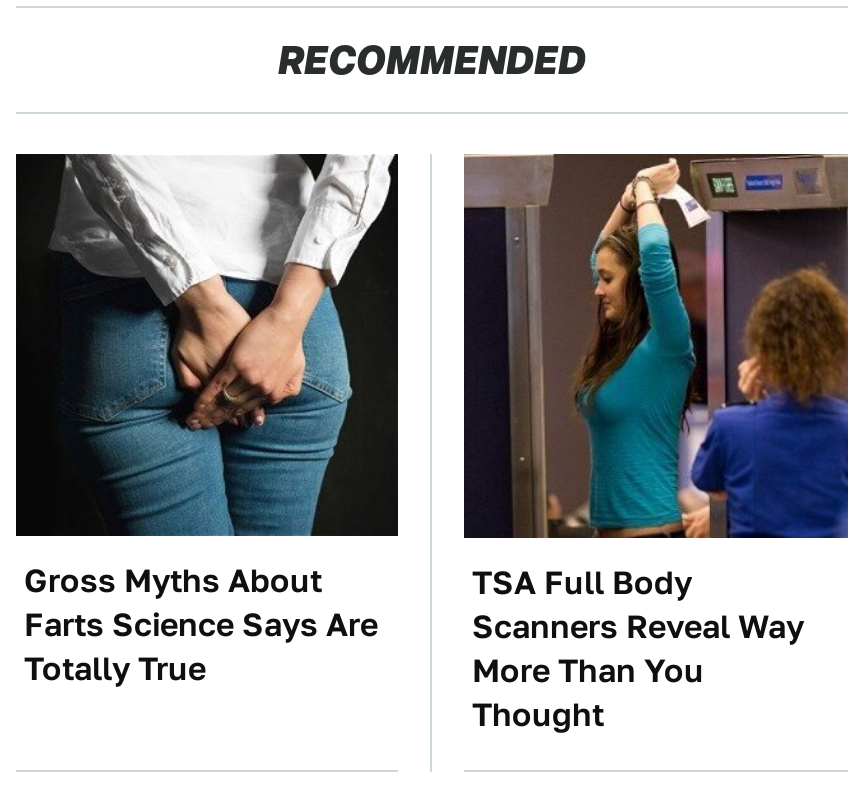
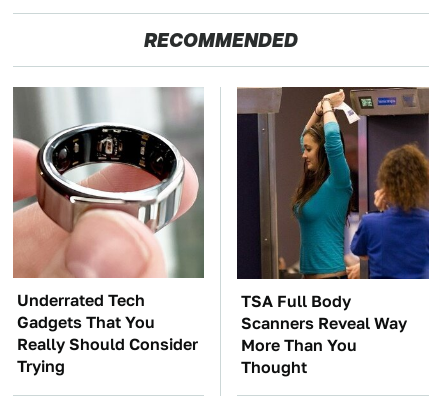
- [image]
- Gross Myths About
- Farts Science Says Are
- Totally True
+ [image]
+ Underrated Tech
+ Gadgets That You
+ Really Should Consider
+ Trying
